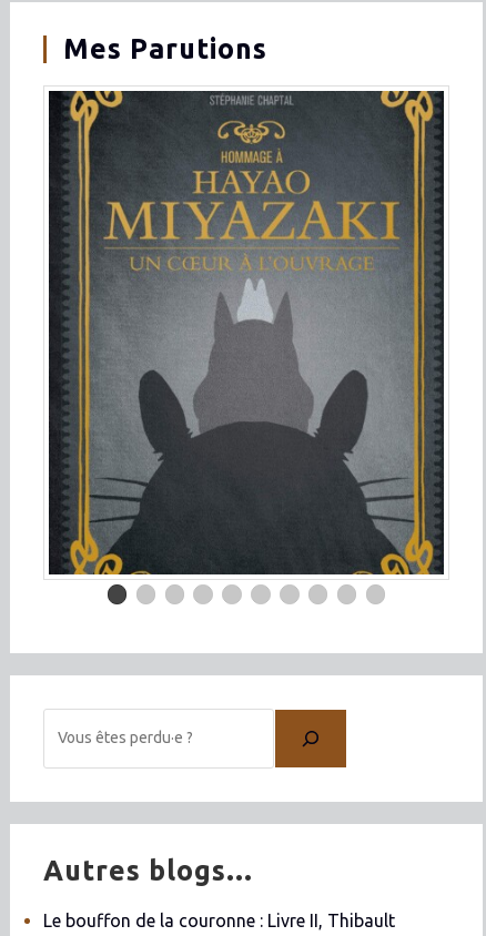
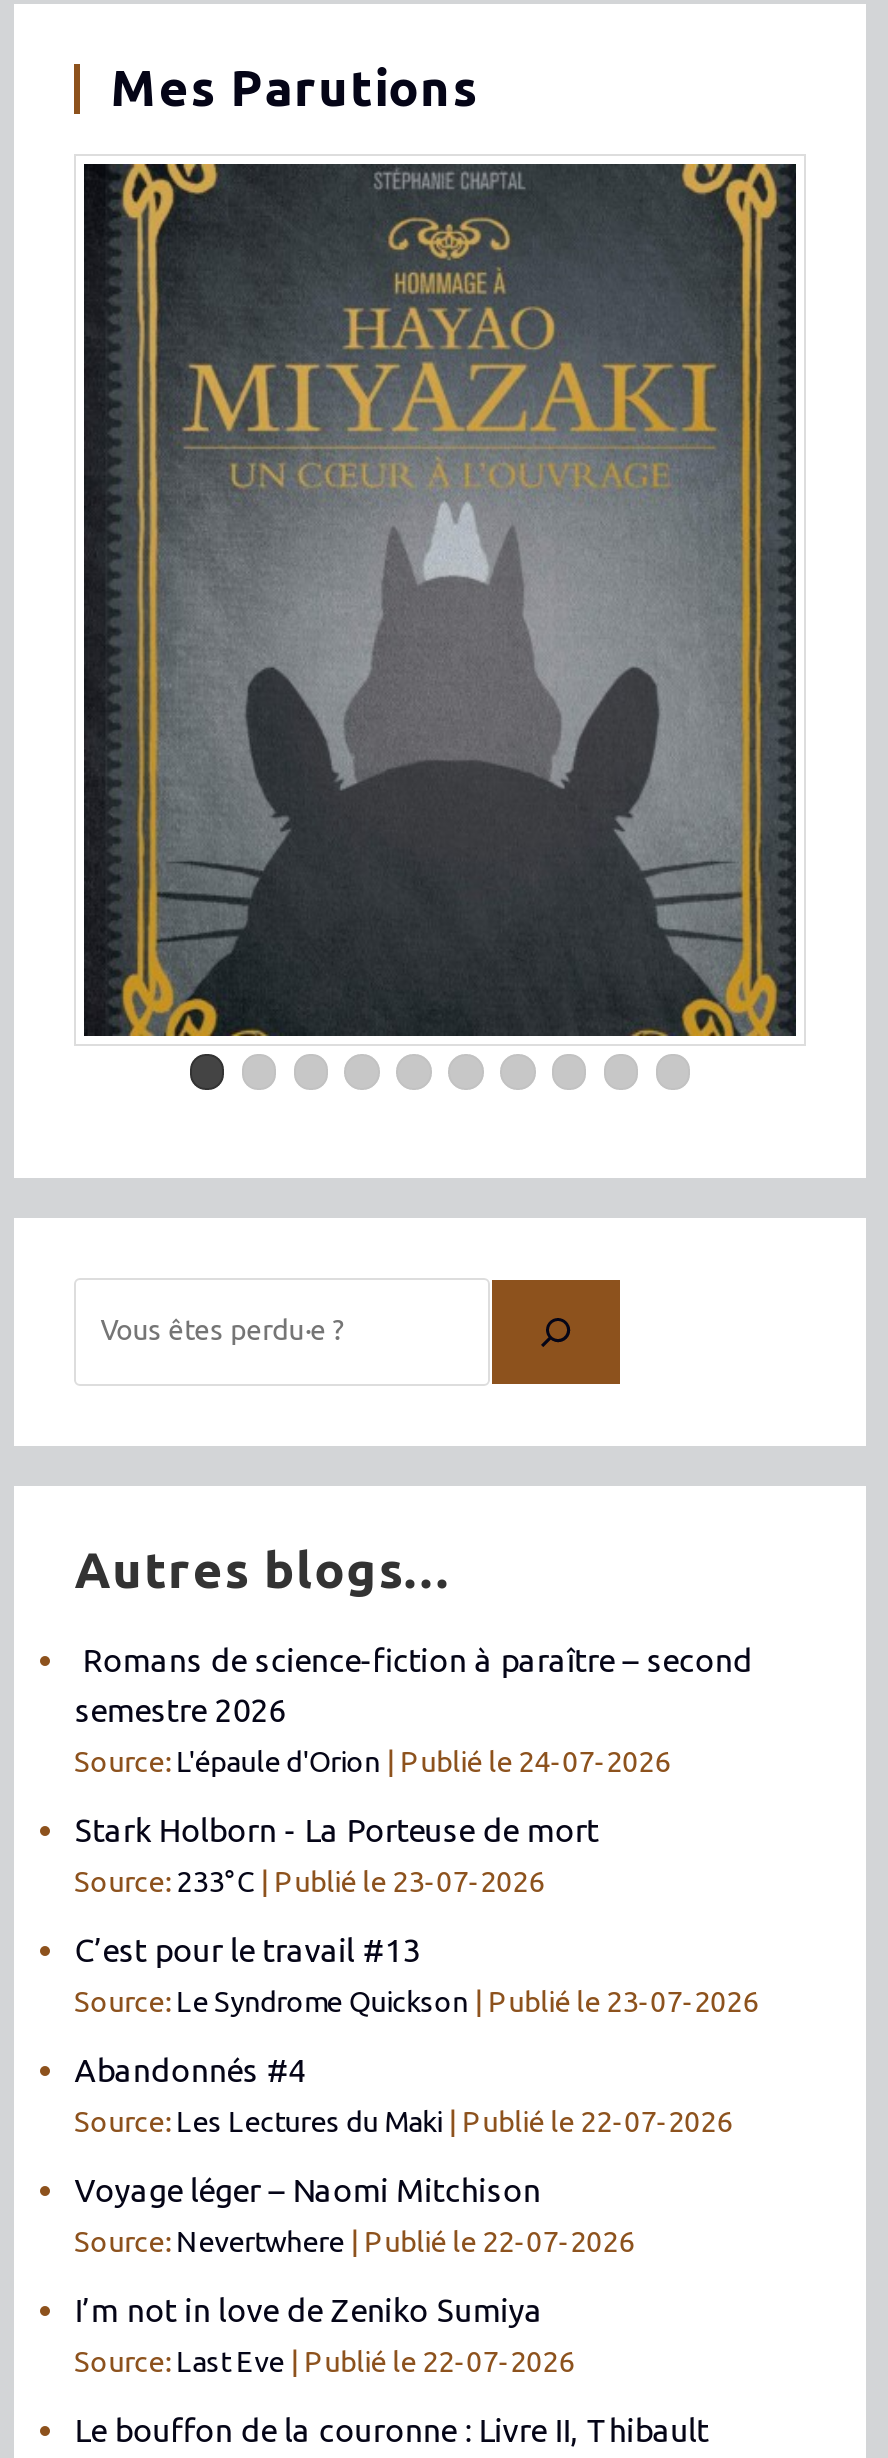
+ Romans de science-fiction à paraître – second
+ semestre 2026
+ Source: L'épaule d'Orion
+ Publié le 24-07-2026
+ Stark Holborn - La Porteuse de mort
+ Source: 233°C
+ Publié le 23-07-2026
+ C’est pour le travail #13
+ Source: Le Syndrome Quickson
+ Publié le 23-07-2026
+ Abandonnés #4
+ Source: Les Lectures du Maki
+ Publié le 22-07-2026
+ Voyage léger – Naomi Mitchison
+ Source: Nevertwhere
+ Publié le 22-07-2026
+ I’m not in love de Zeniko Sumiya
+ Source: Last Eve
+ Publié le 22-07-2026
